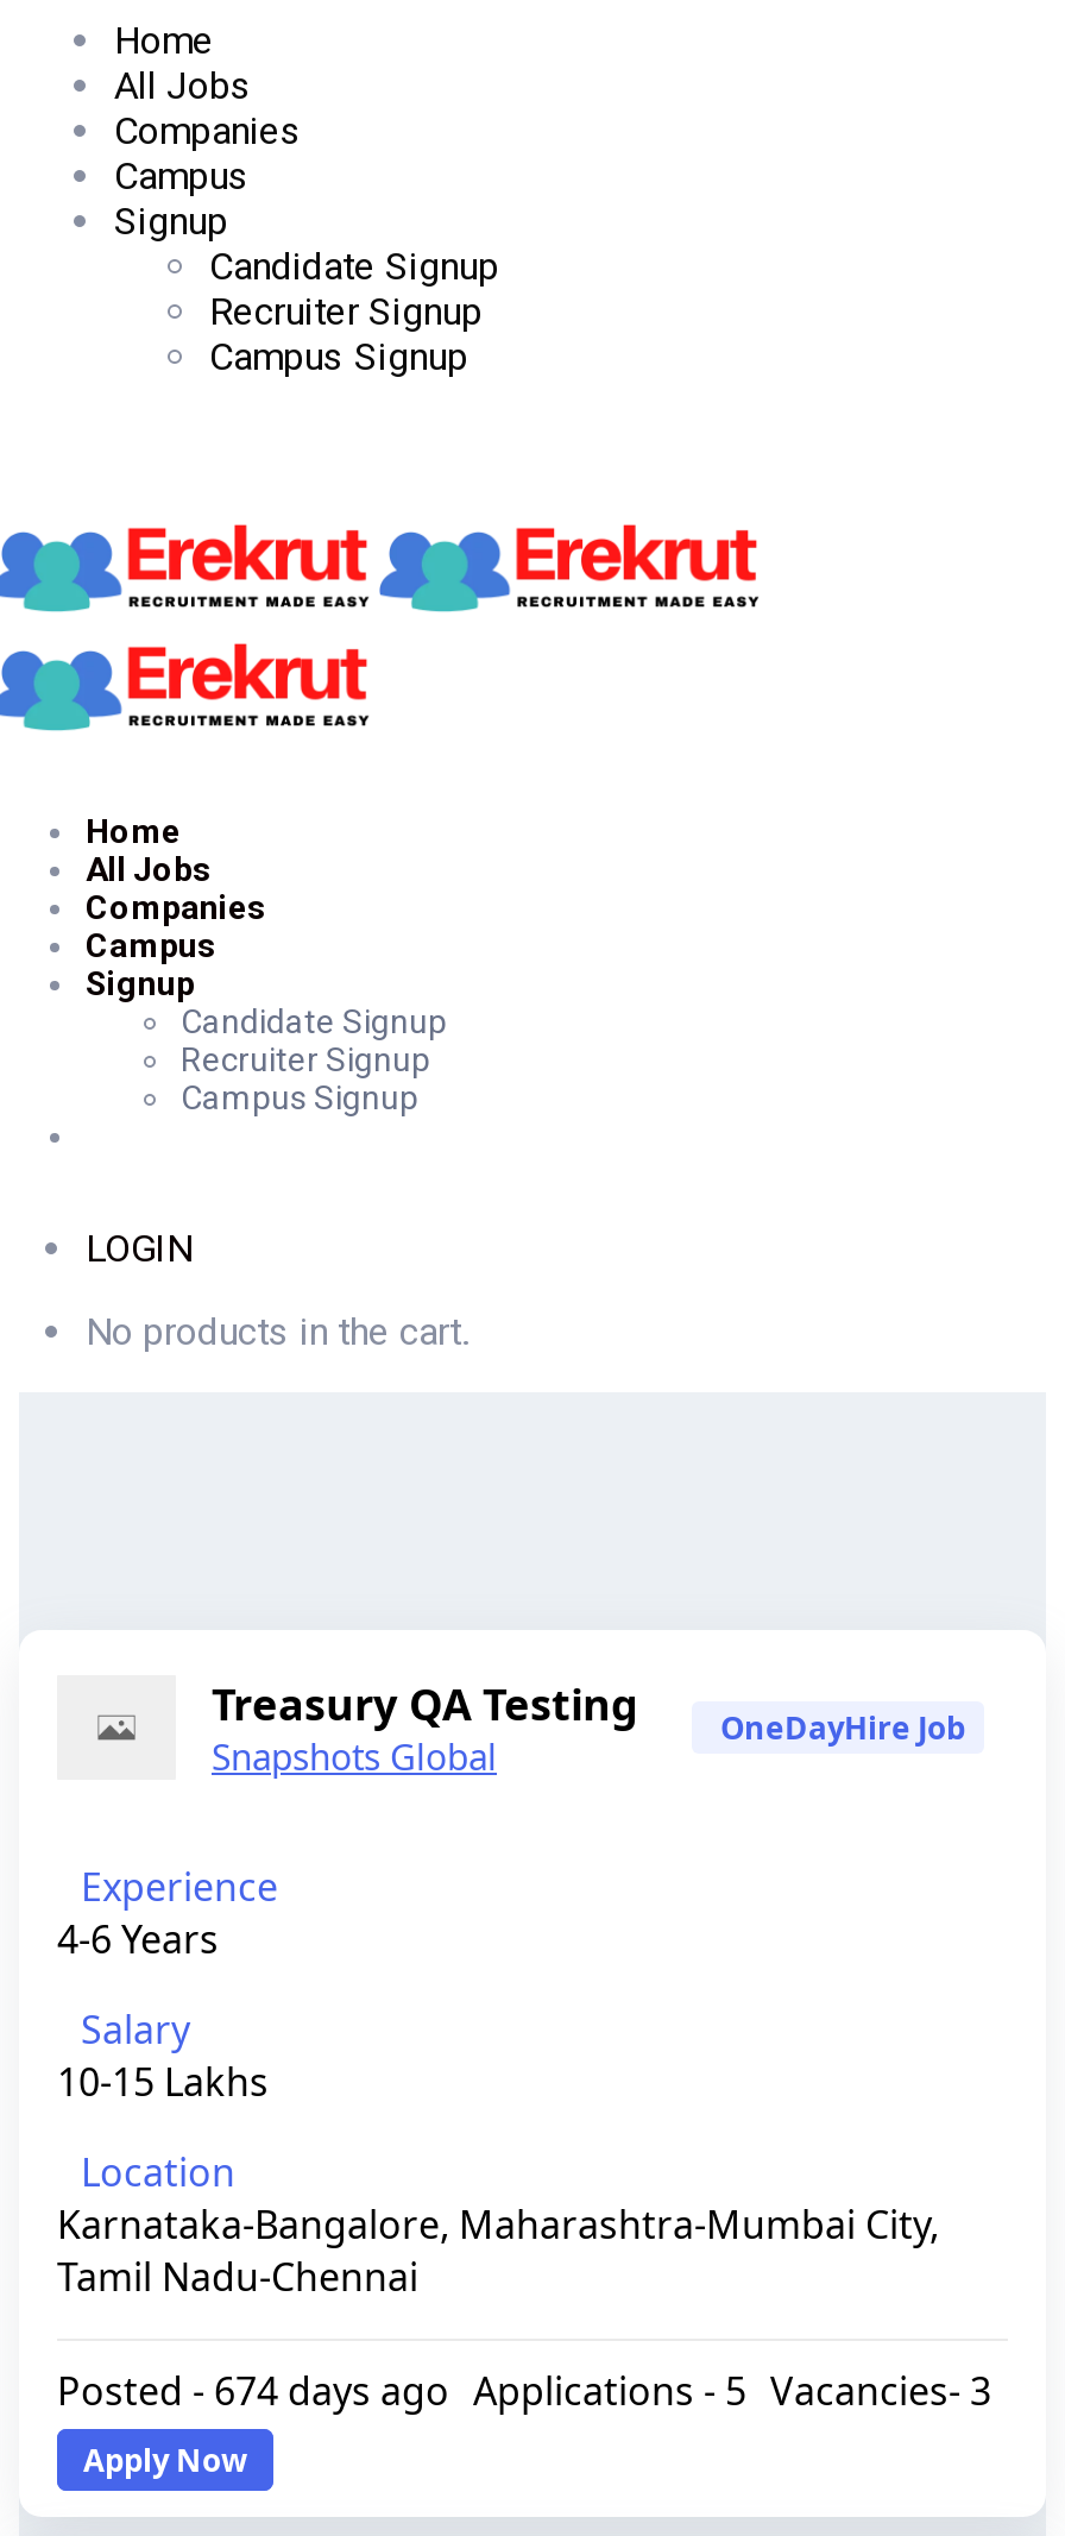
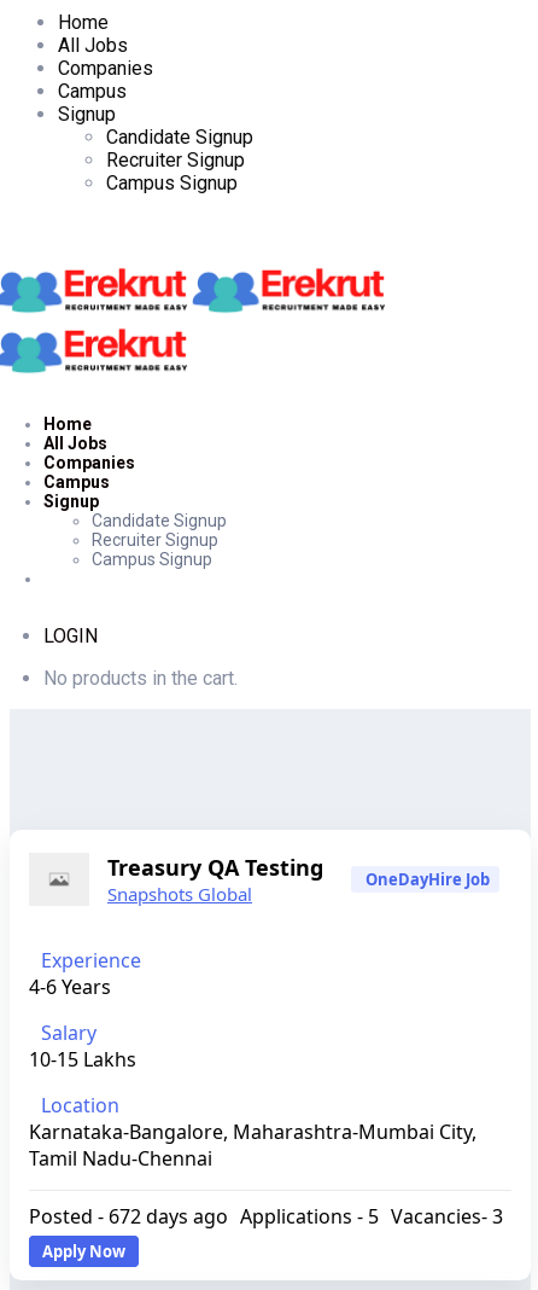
- Posted - 674 days ago Applications - 5 Vacancies- 3
+ Posted - 672 days ago Applications - 5 Vacancies- 3
